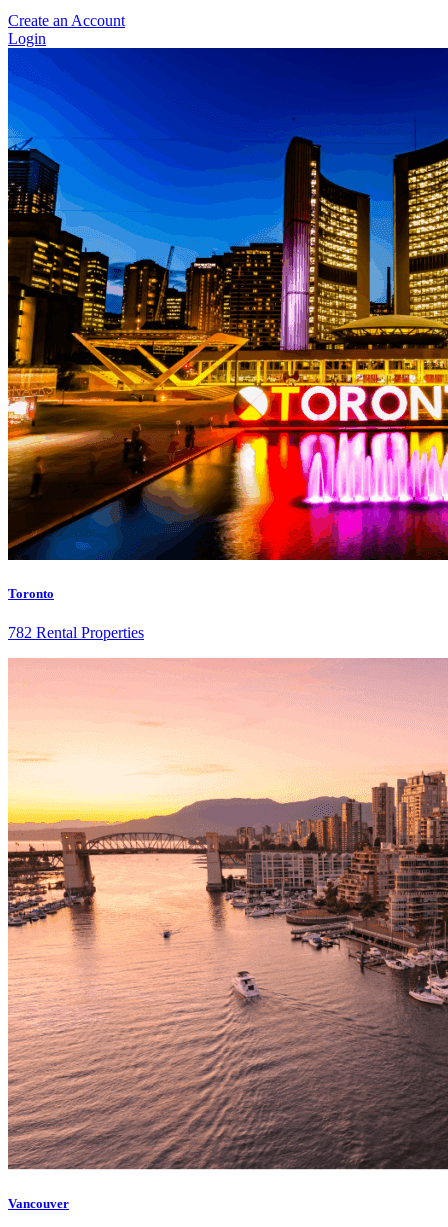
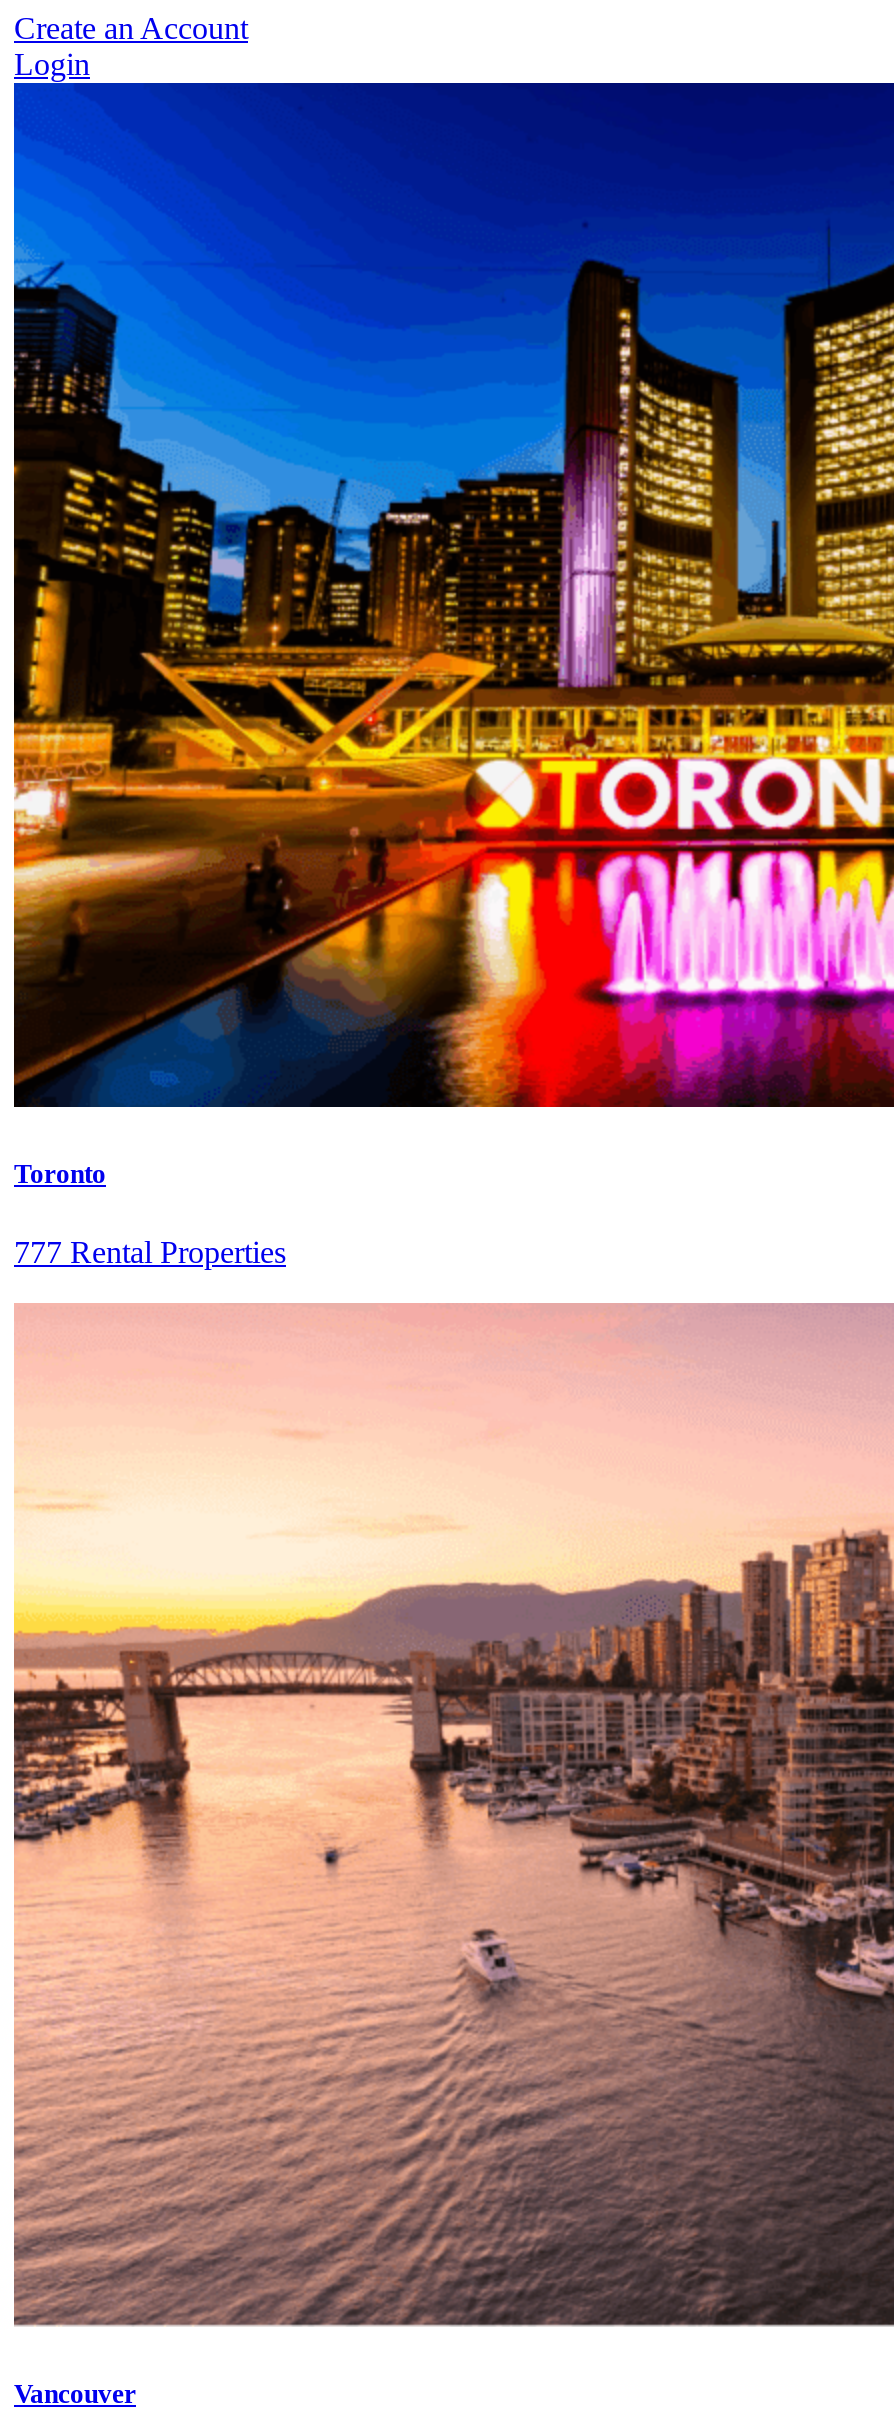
- 782 Rental Properties
+ 777 Rental Properties
